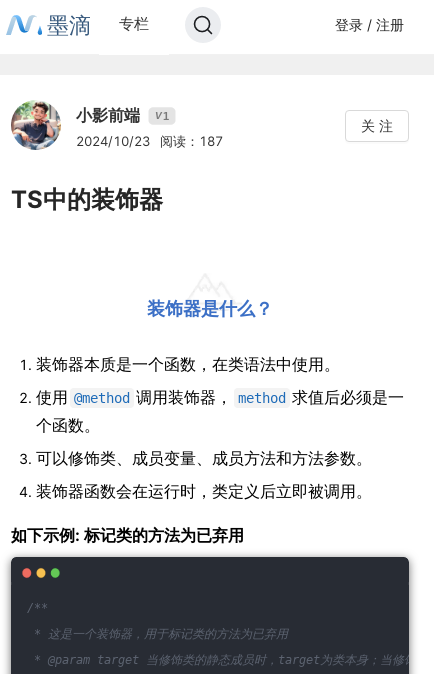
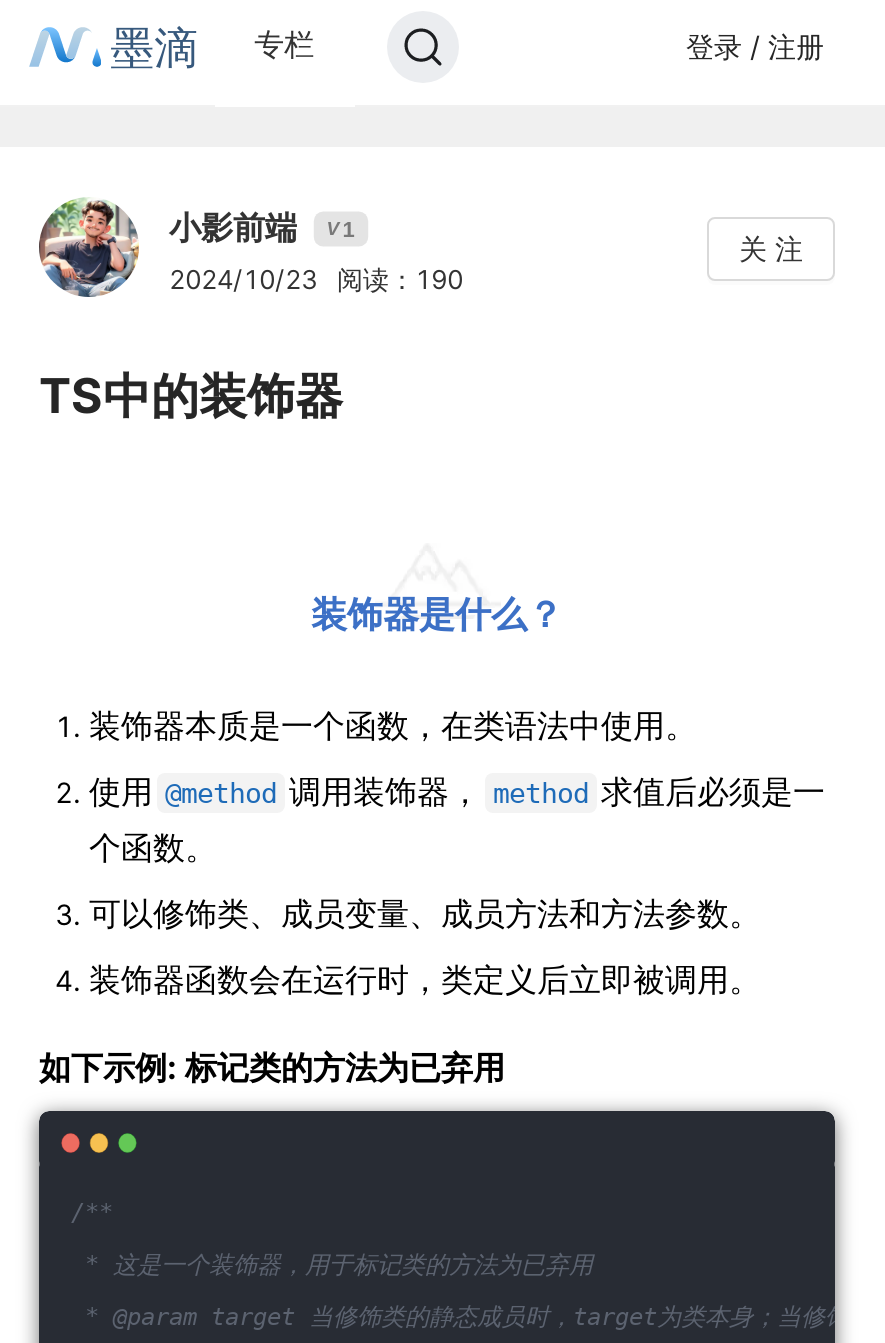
- 2024/10/23 阅读：187
+ 2024/10/23 阅读：190
